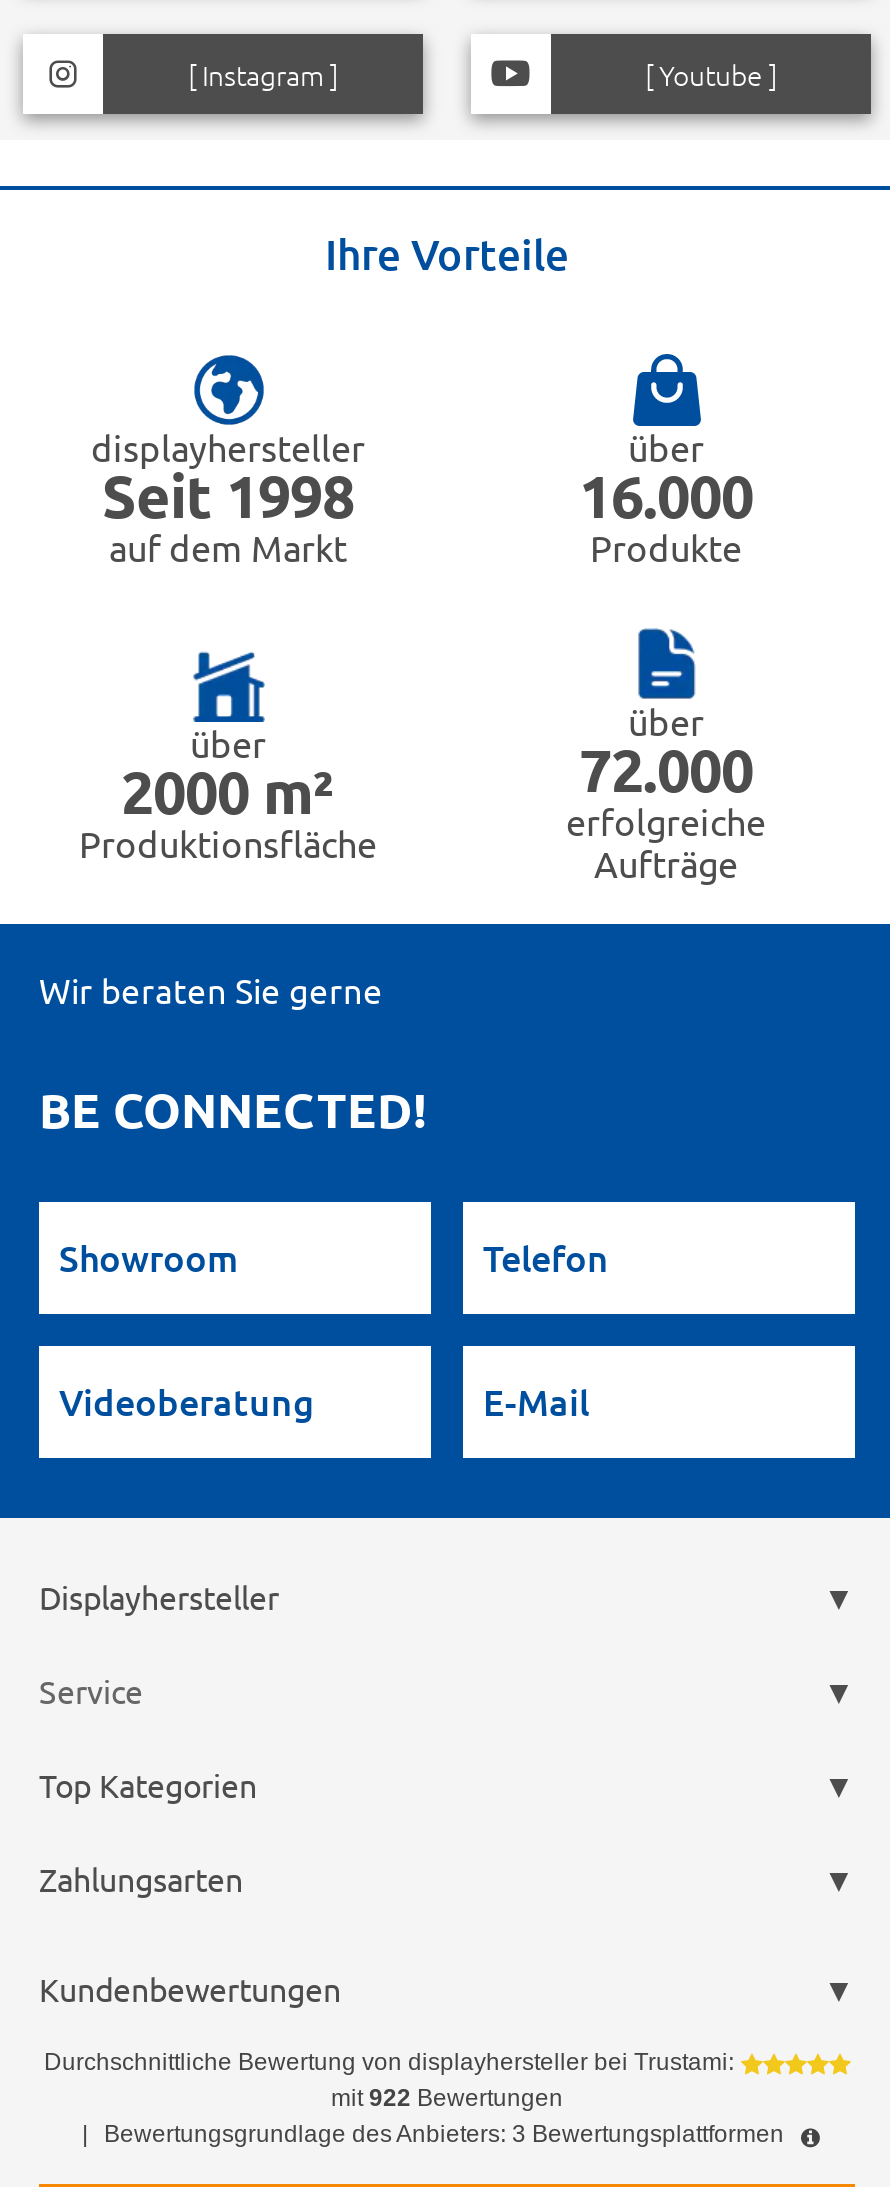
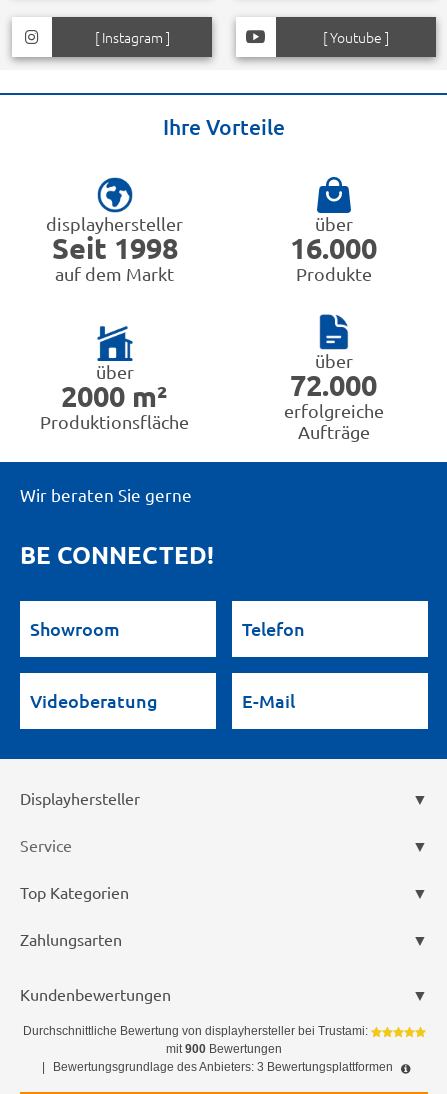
- mit 922 Bewertungen
+ mit 900 Bewertungen
